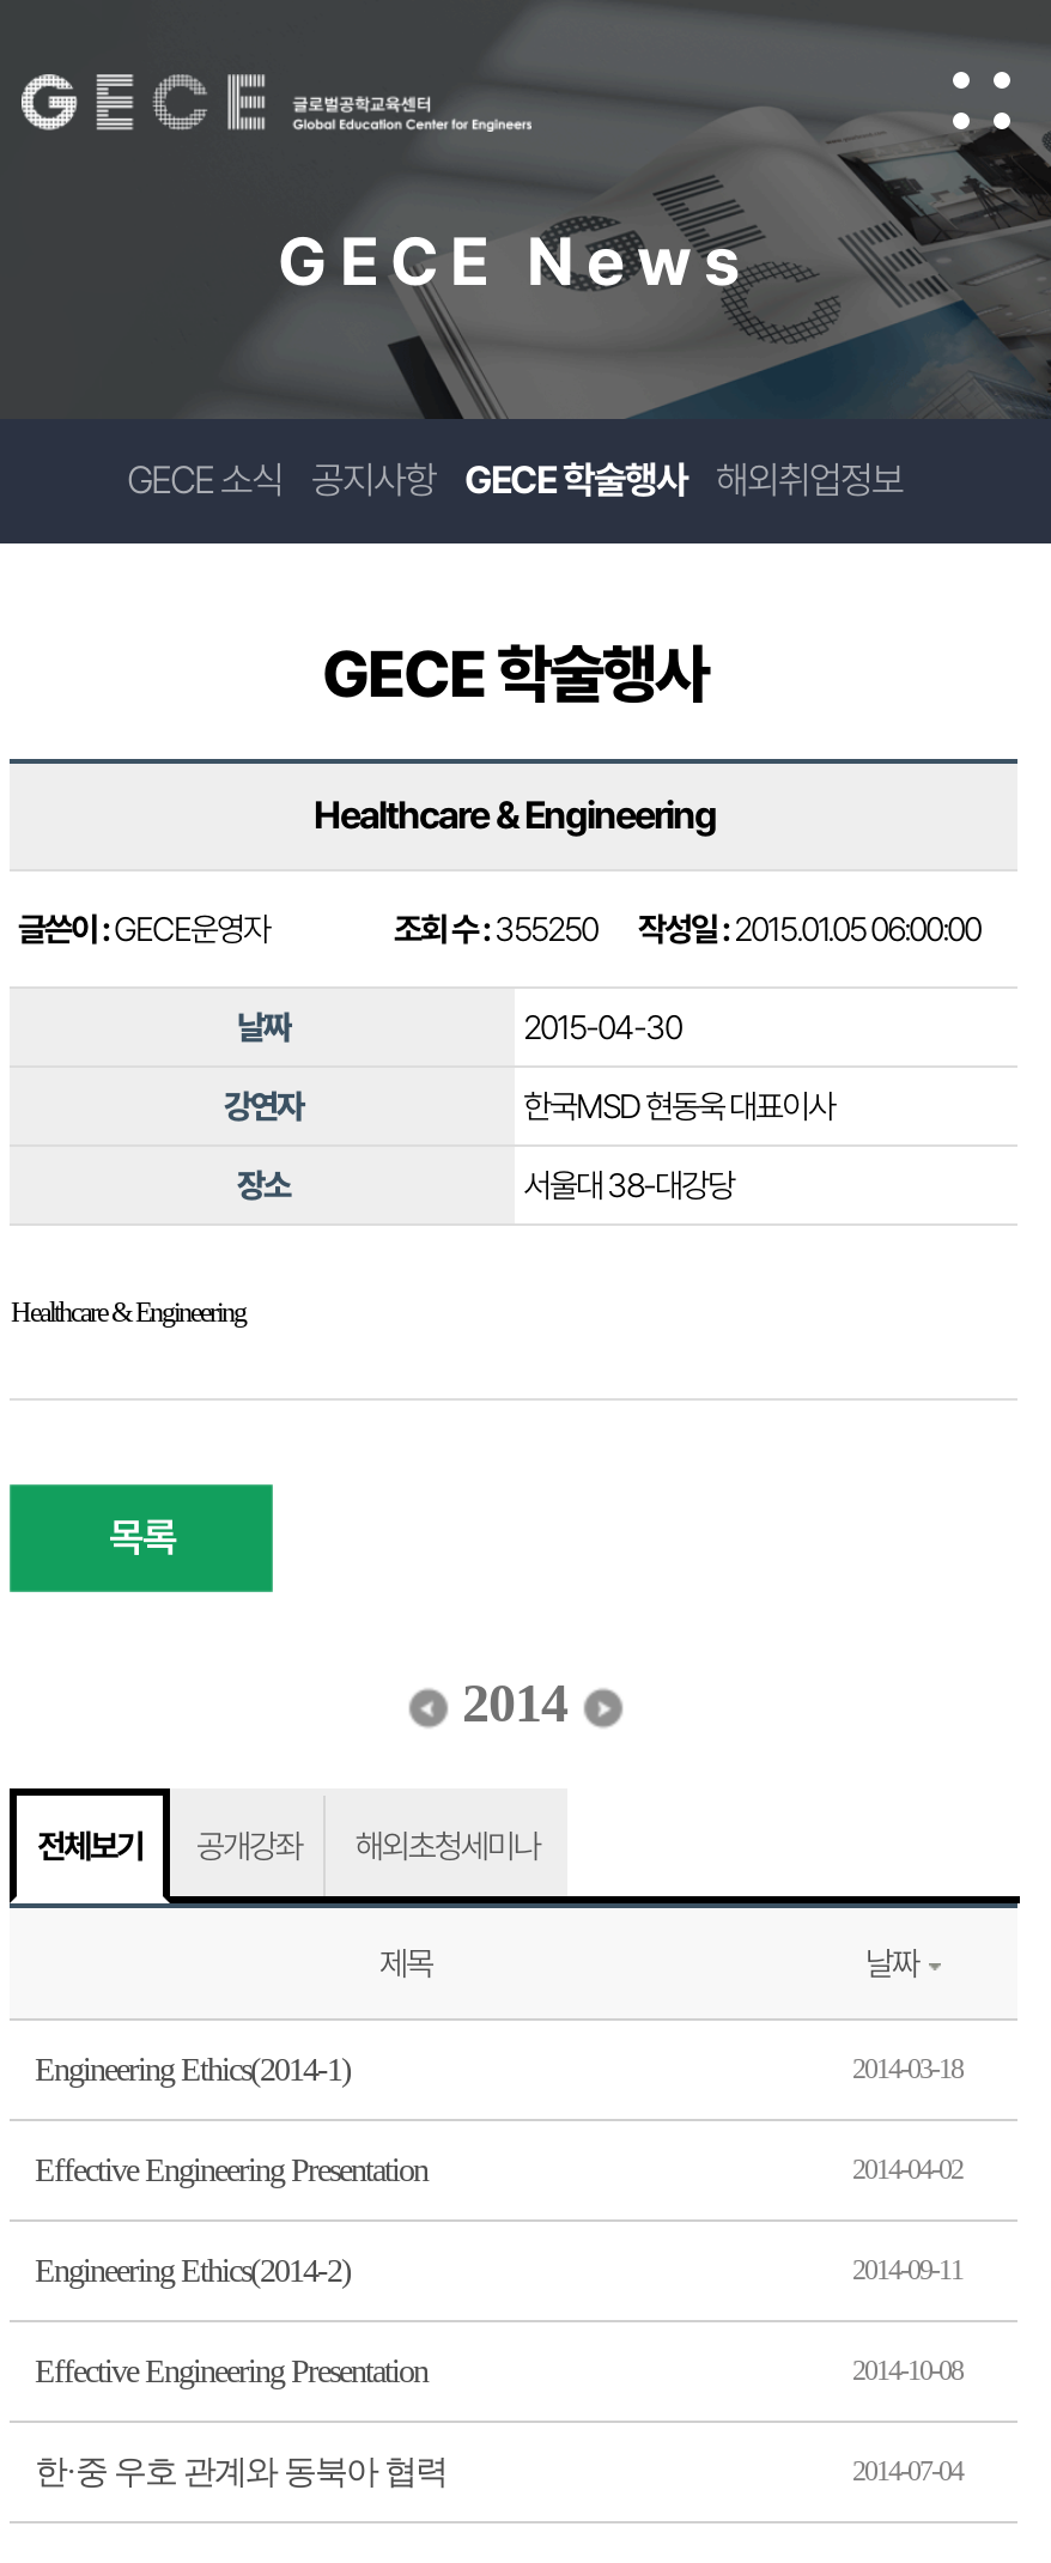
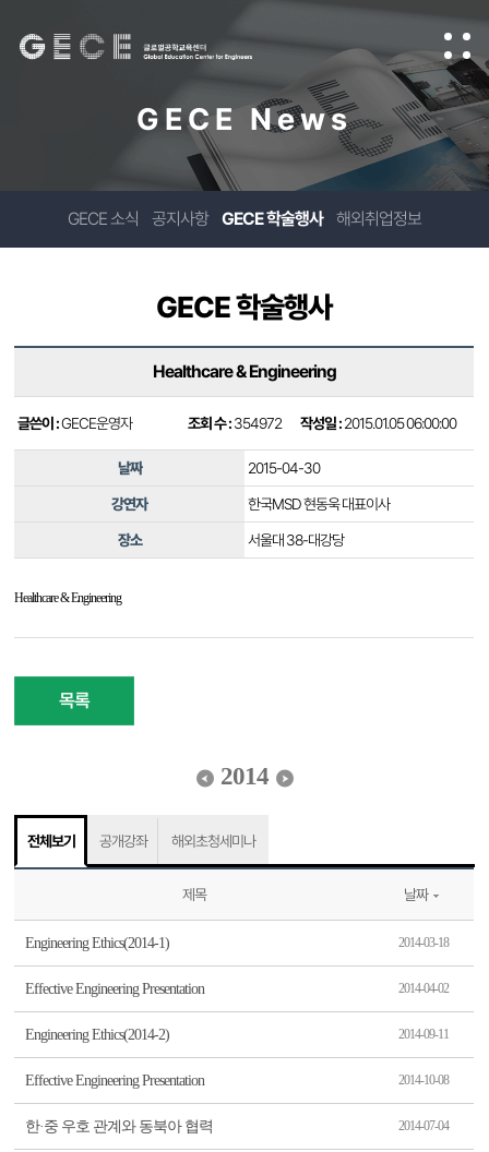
- 조회 수 : 355250 작성일 : 2015.01.05 06:00:00
+ 조회 수 : 354972 작성일 : 2015.01.05 06:00:00
